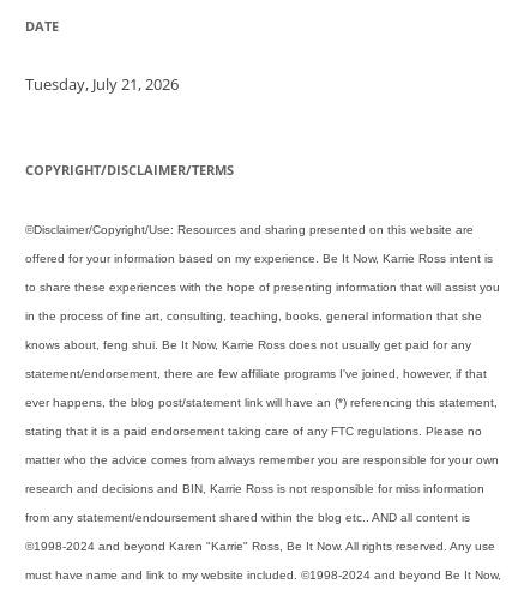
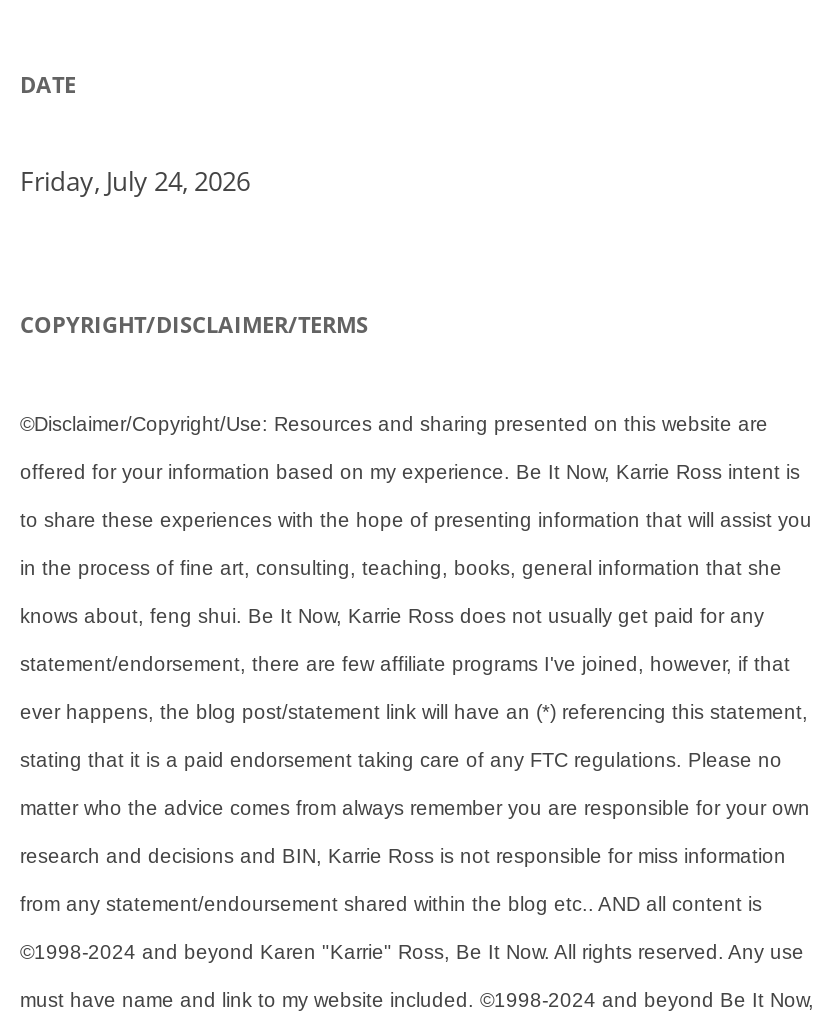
- Tuesday, July 21, 2026
+ Friday, July 24, 2026
